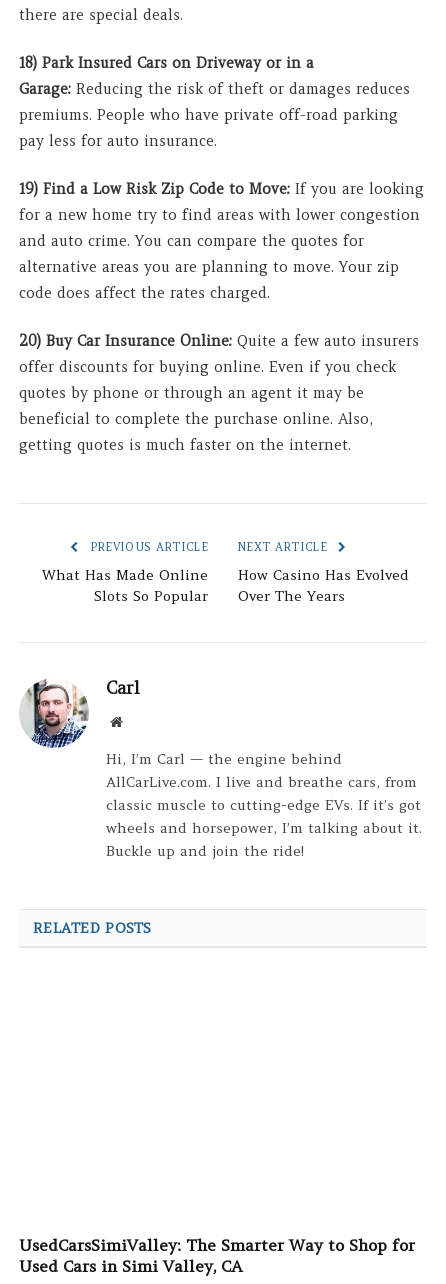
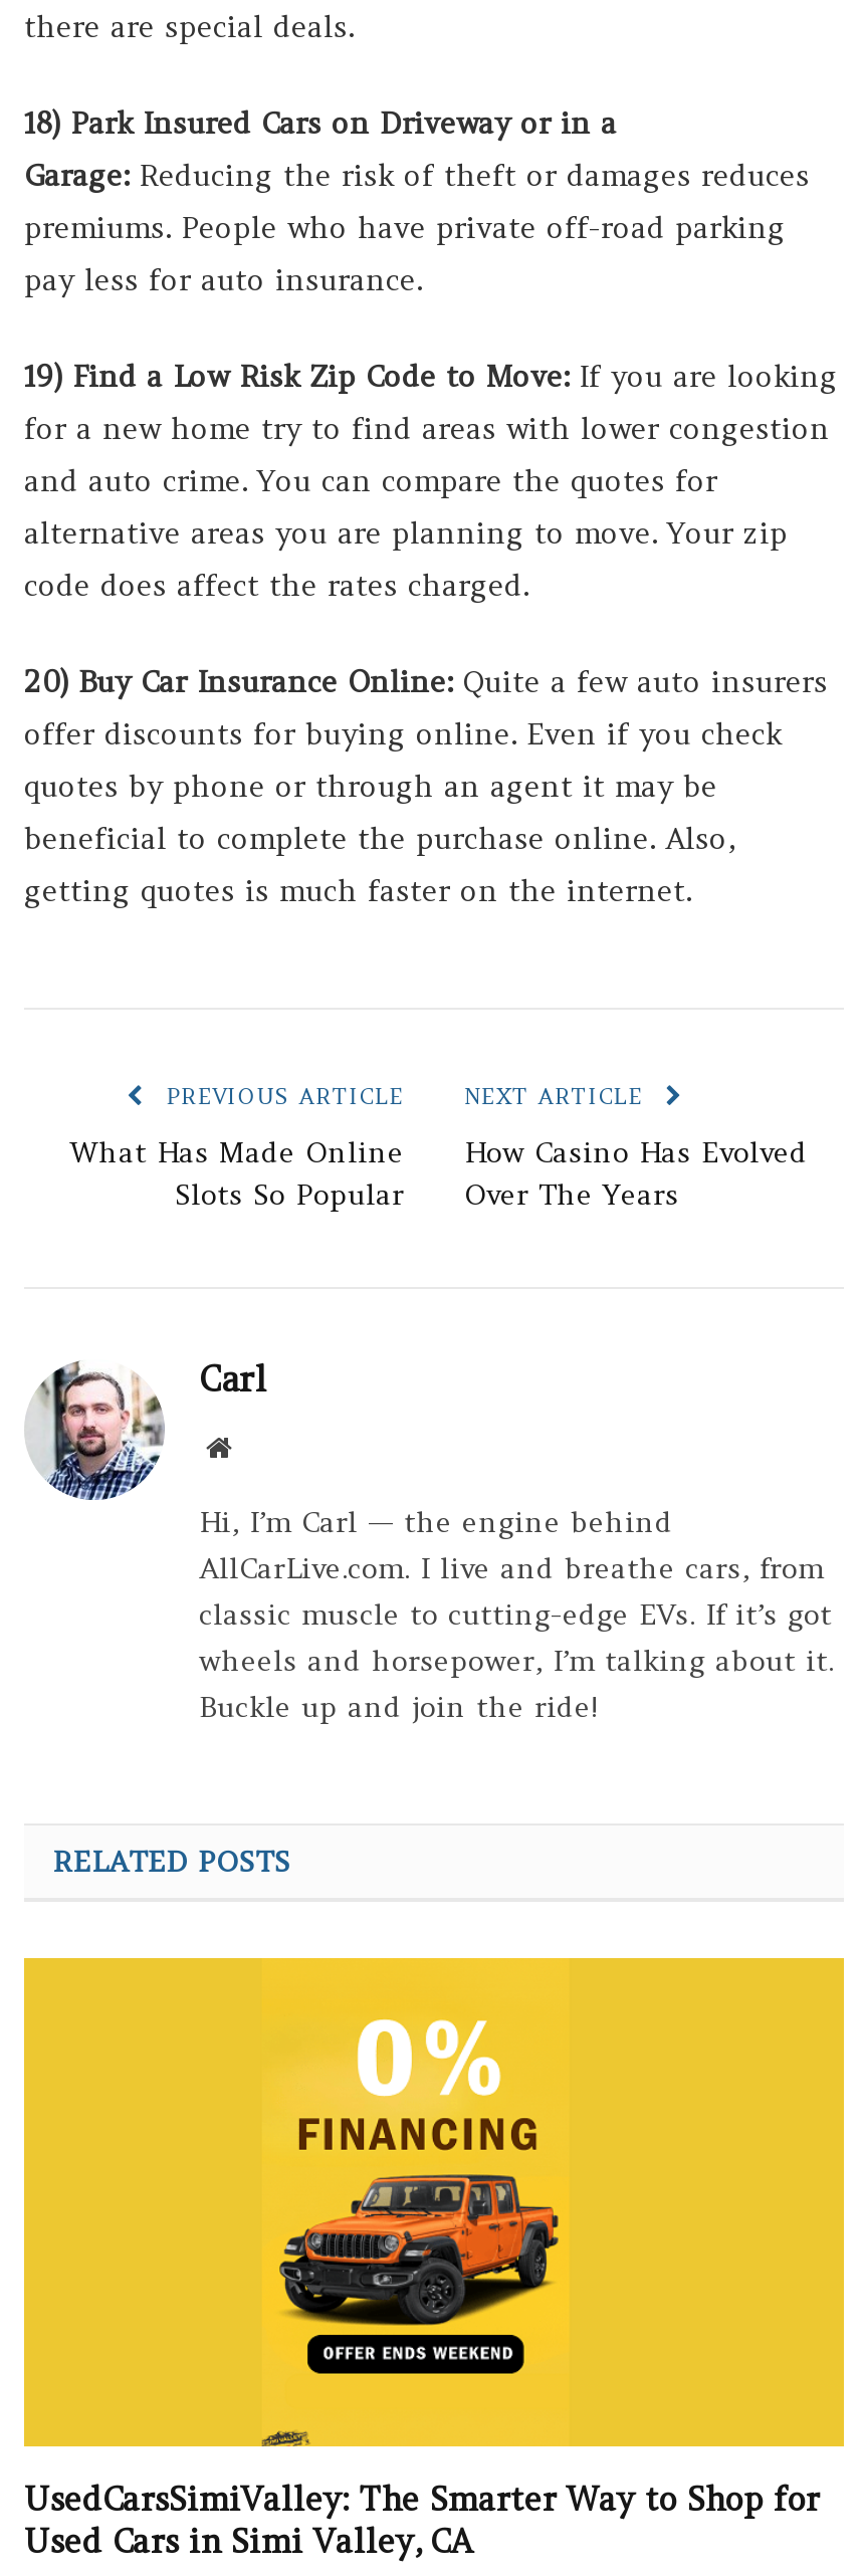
+ [image]
